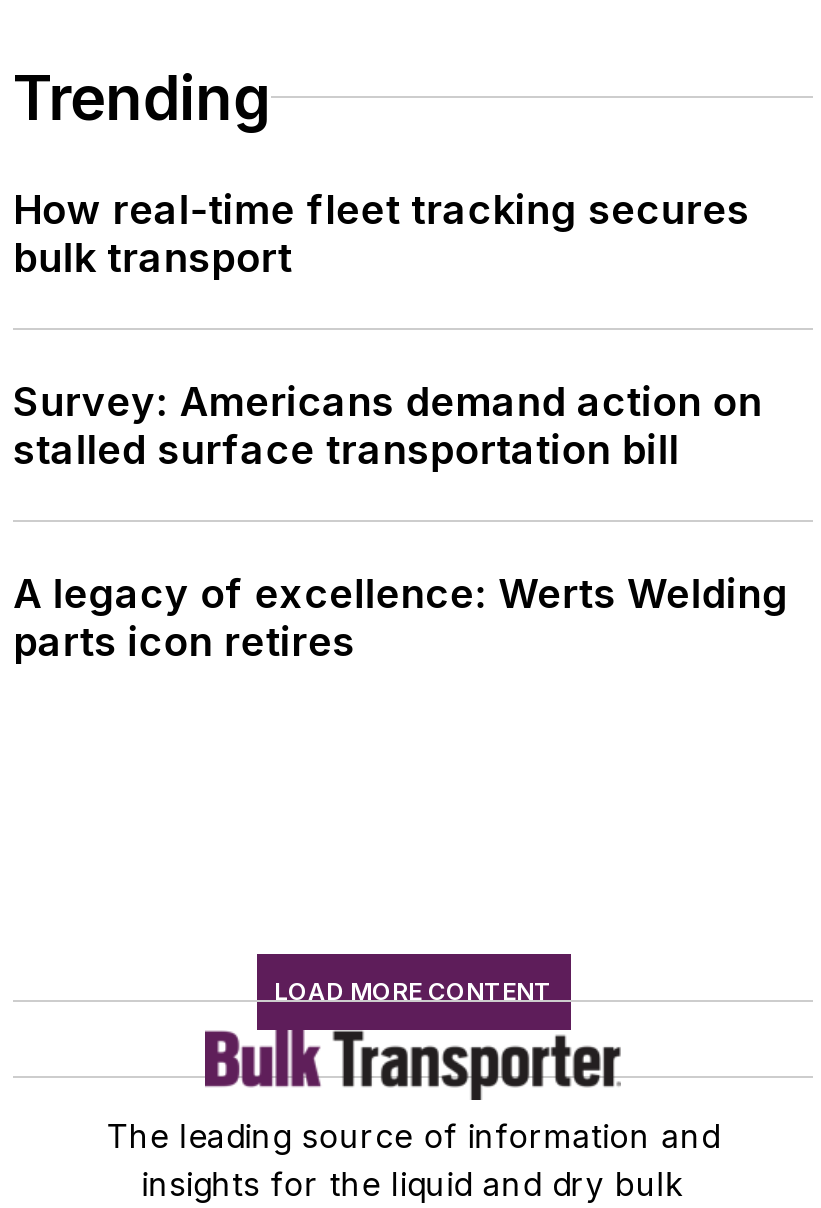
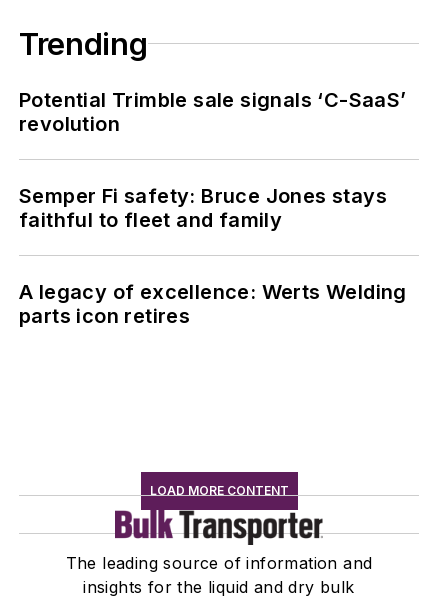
- How real-time fleet tracking secures
- bulk transport
+ Potential Trimble sale signals ‘C-SaaS’
+ revolution

- Survey: Americans demand action on
- stalled surface transportation bill
+ Semper Fi safety: Bruce Jones stays
+ faithful to fleet and family
